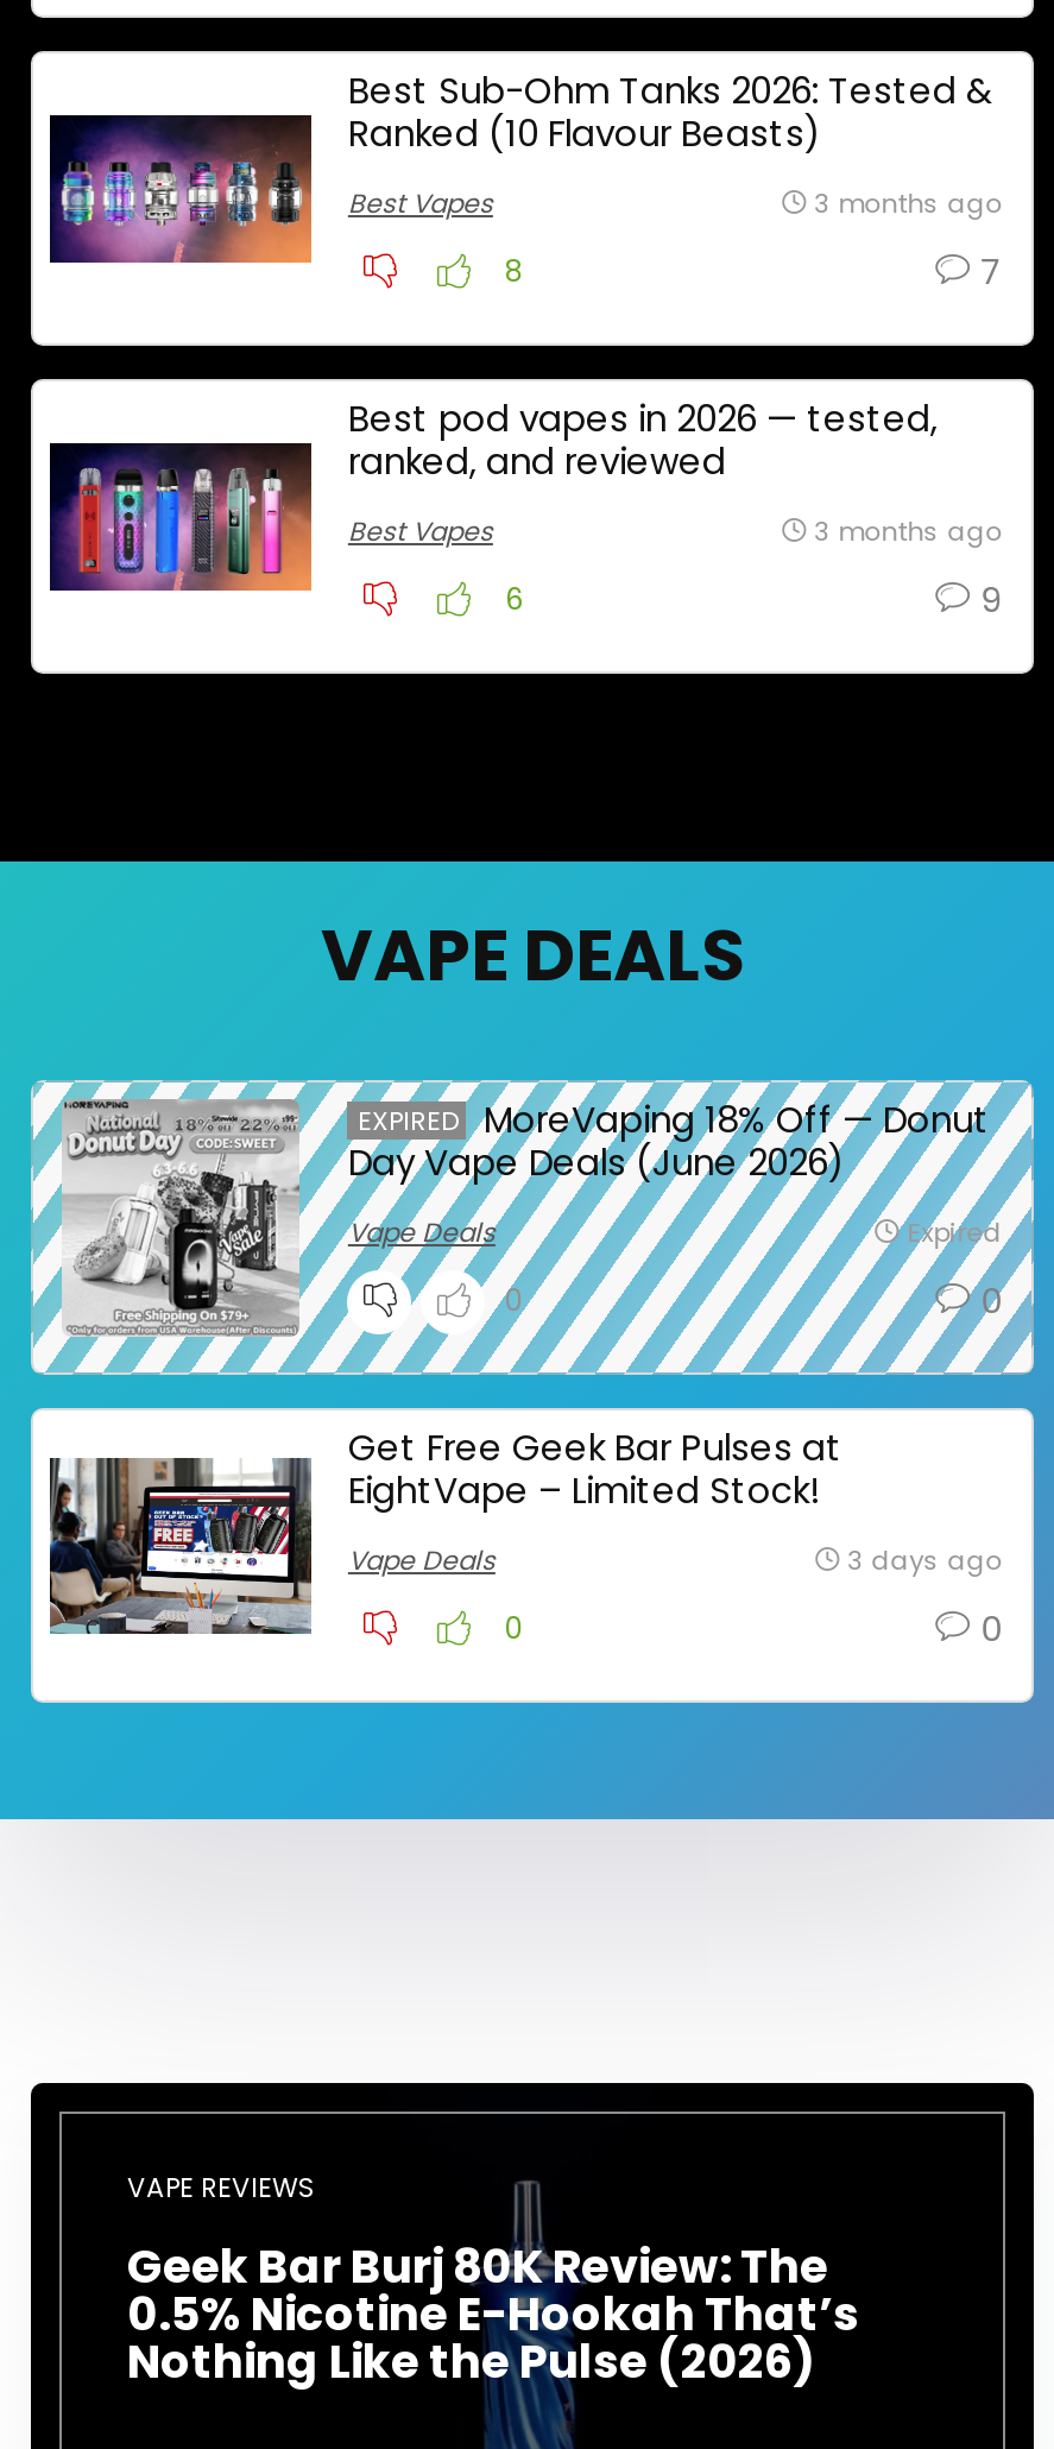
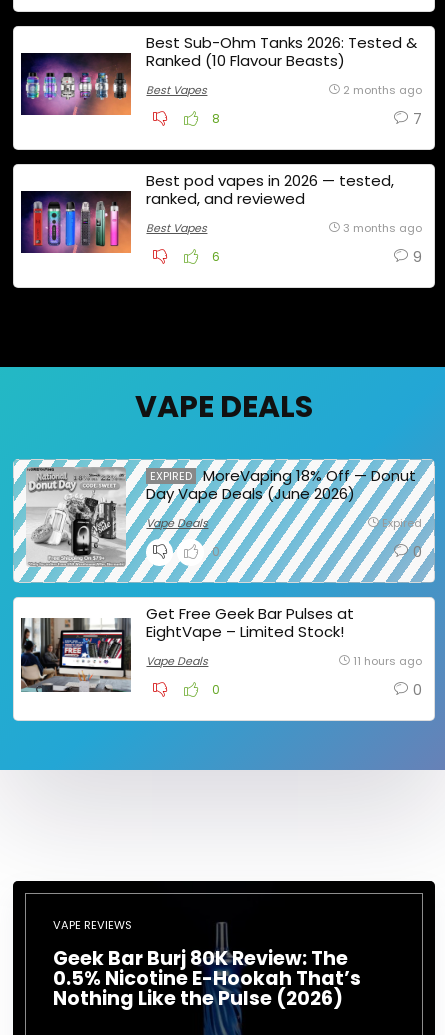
- 3 months ago
+ 2 months ago

- 3 days ago
+ 11 hours ago
